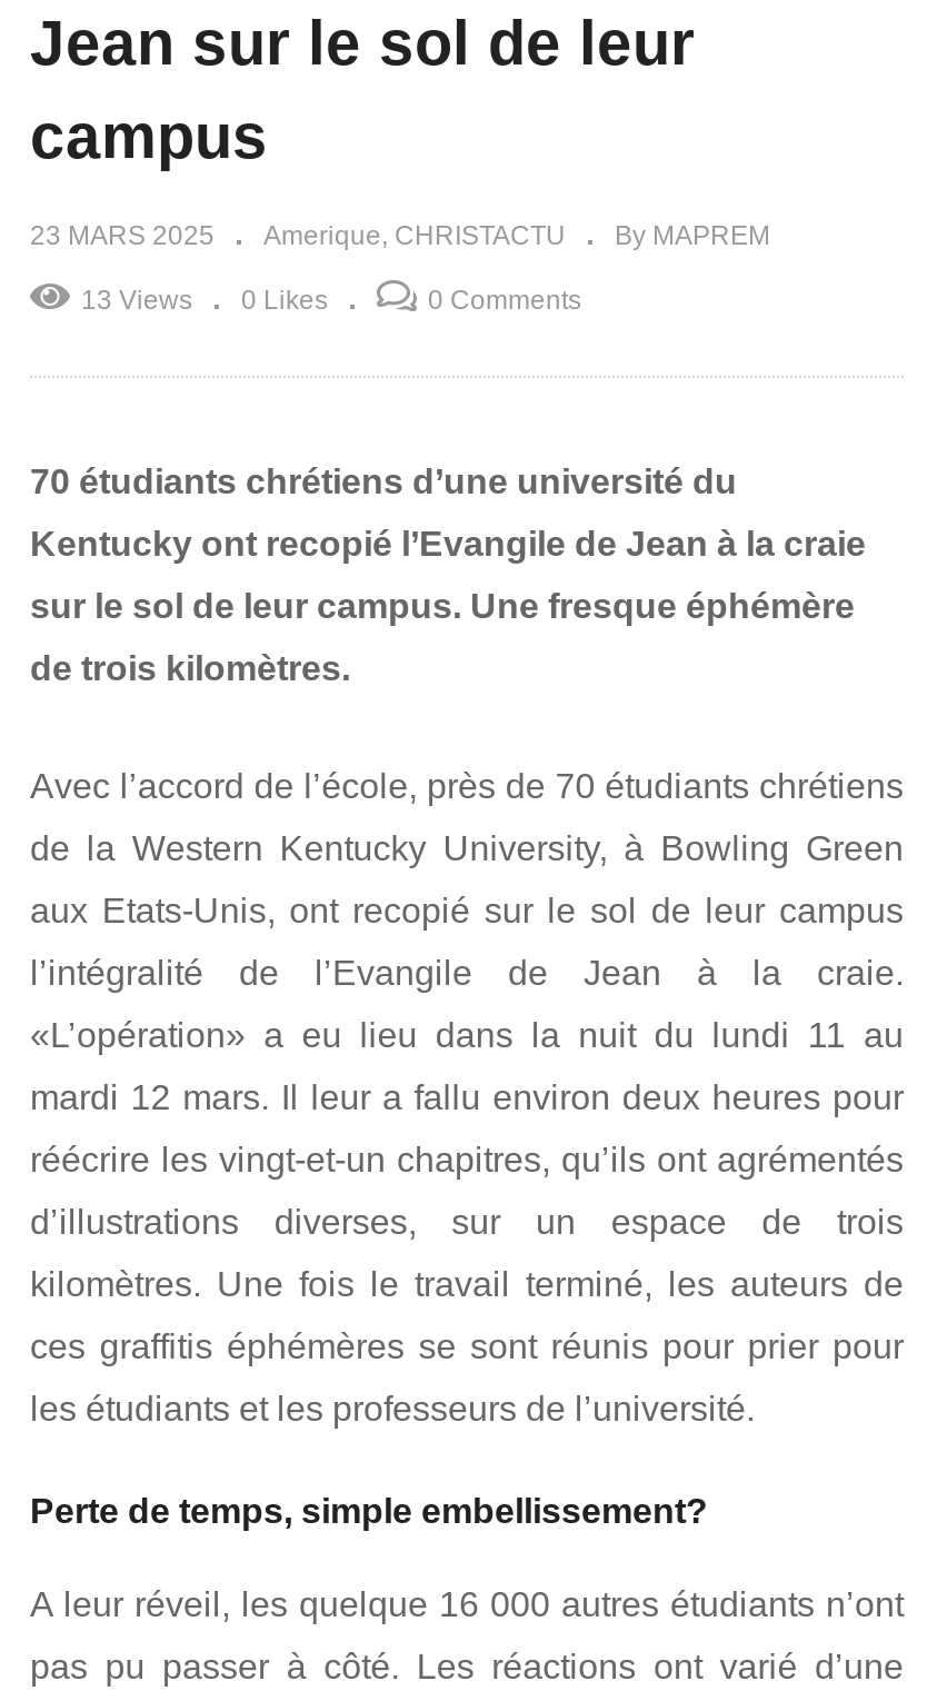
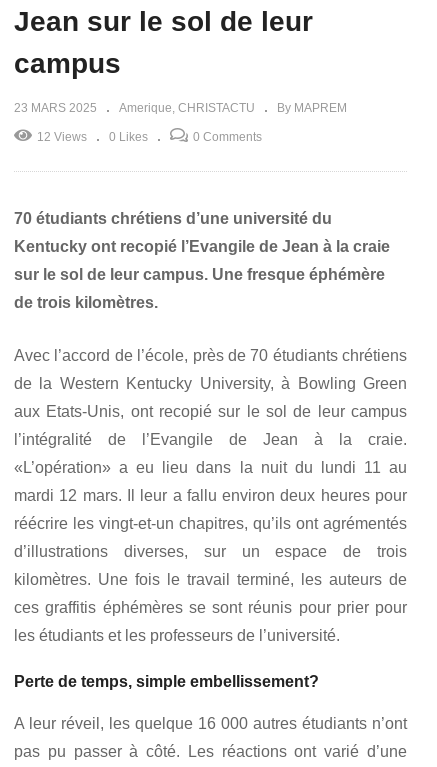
- 13 Views 0 Likes
+ 12 Views 0 Likes
